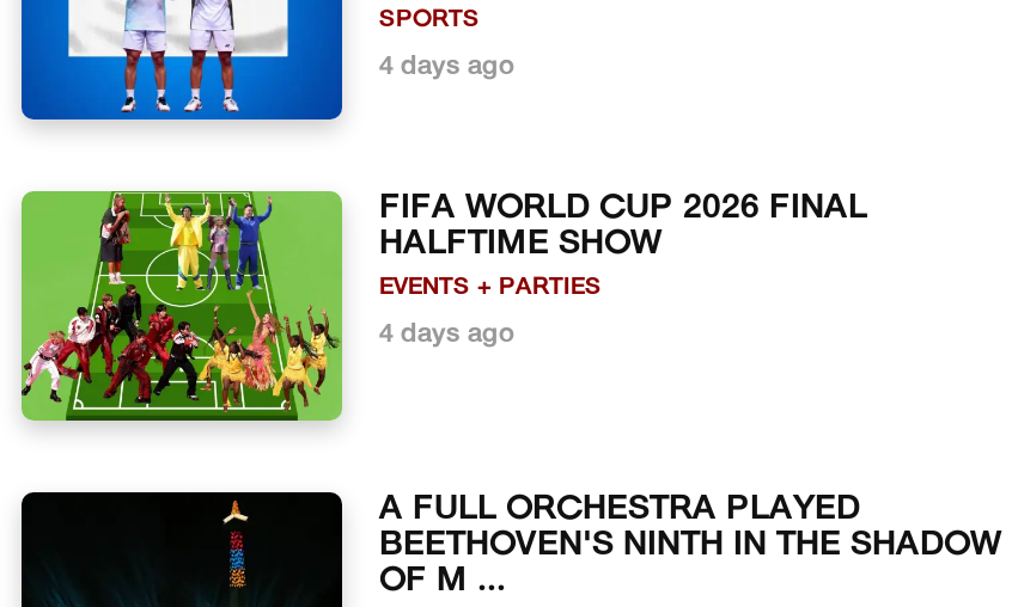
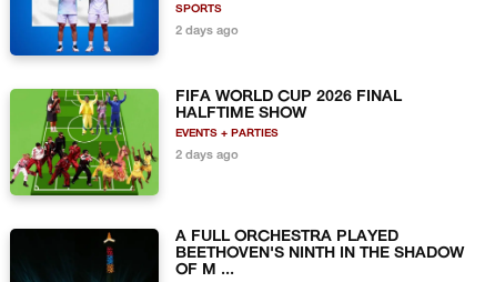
- 4 days ago
+ 2 days ago

- 4 days ago
+ 2 days ago
